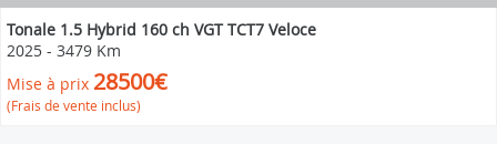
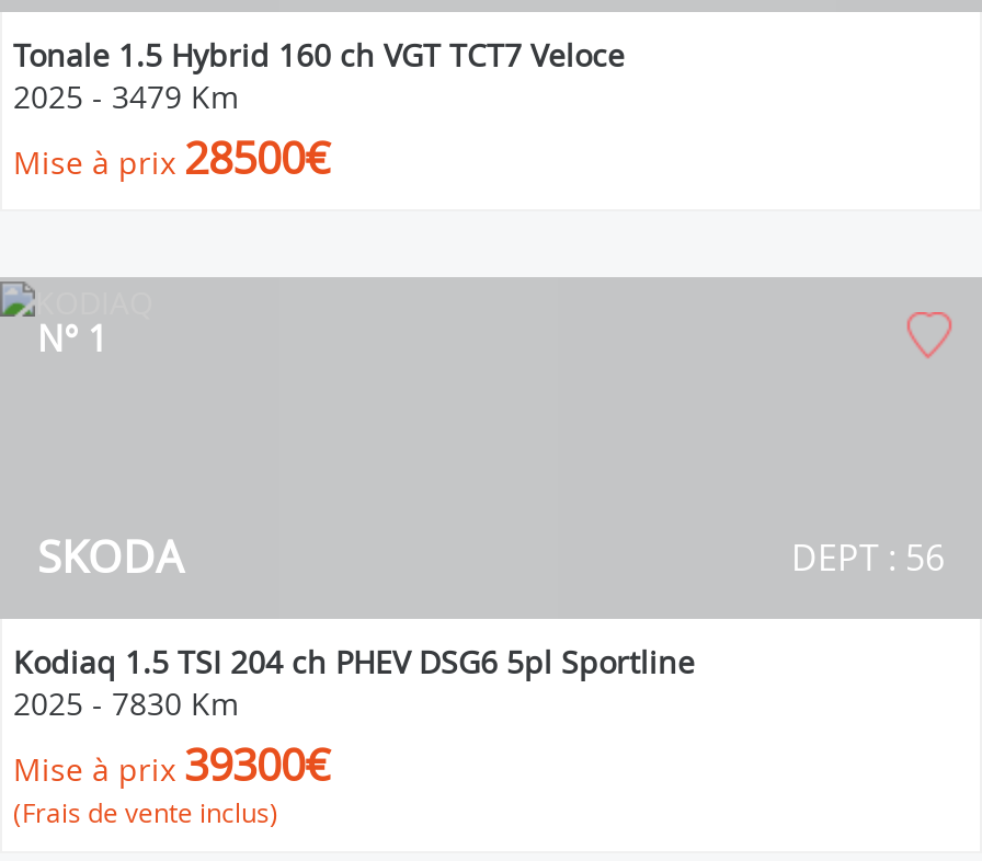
+ DEPT : 56
+ Kodiaq 1.5 TSI 204 ch PHEV DSG6 5pl Sportline
+ 2025 - 7830 Km
+ Mise à prix 39300€

+ SKODA

+ N° 1
